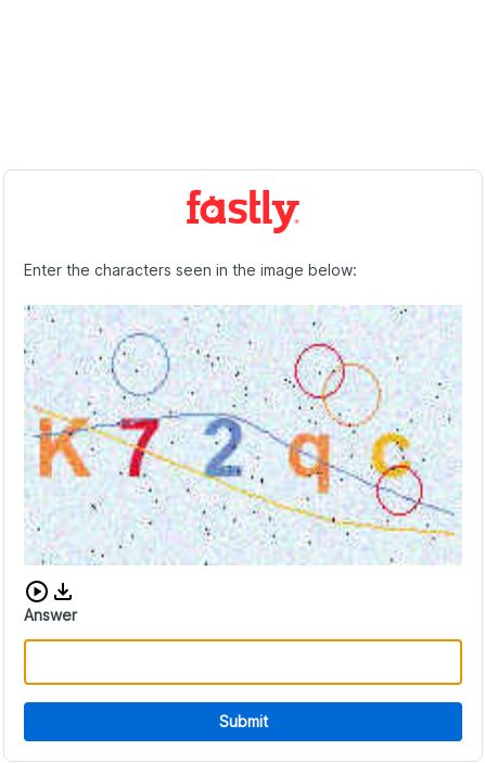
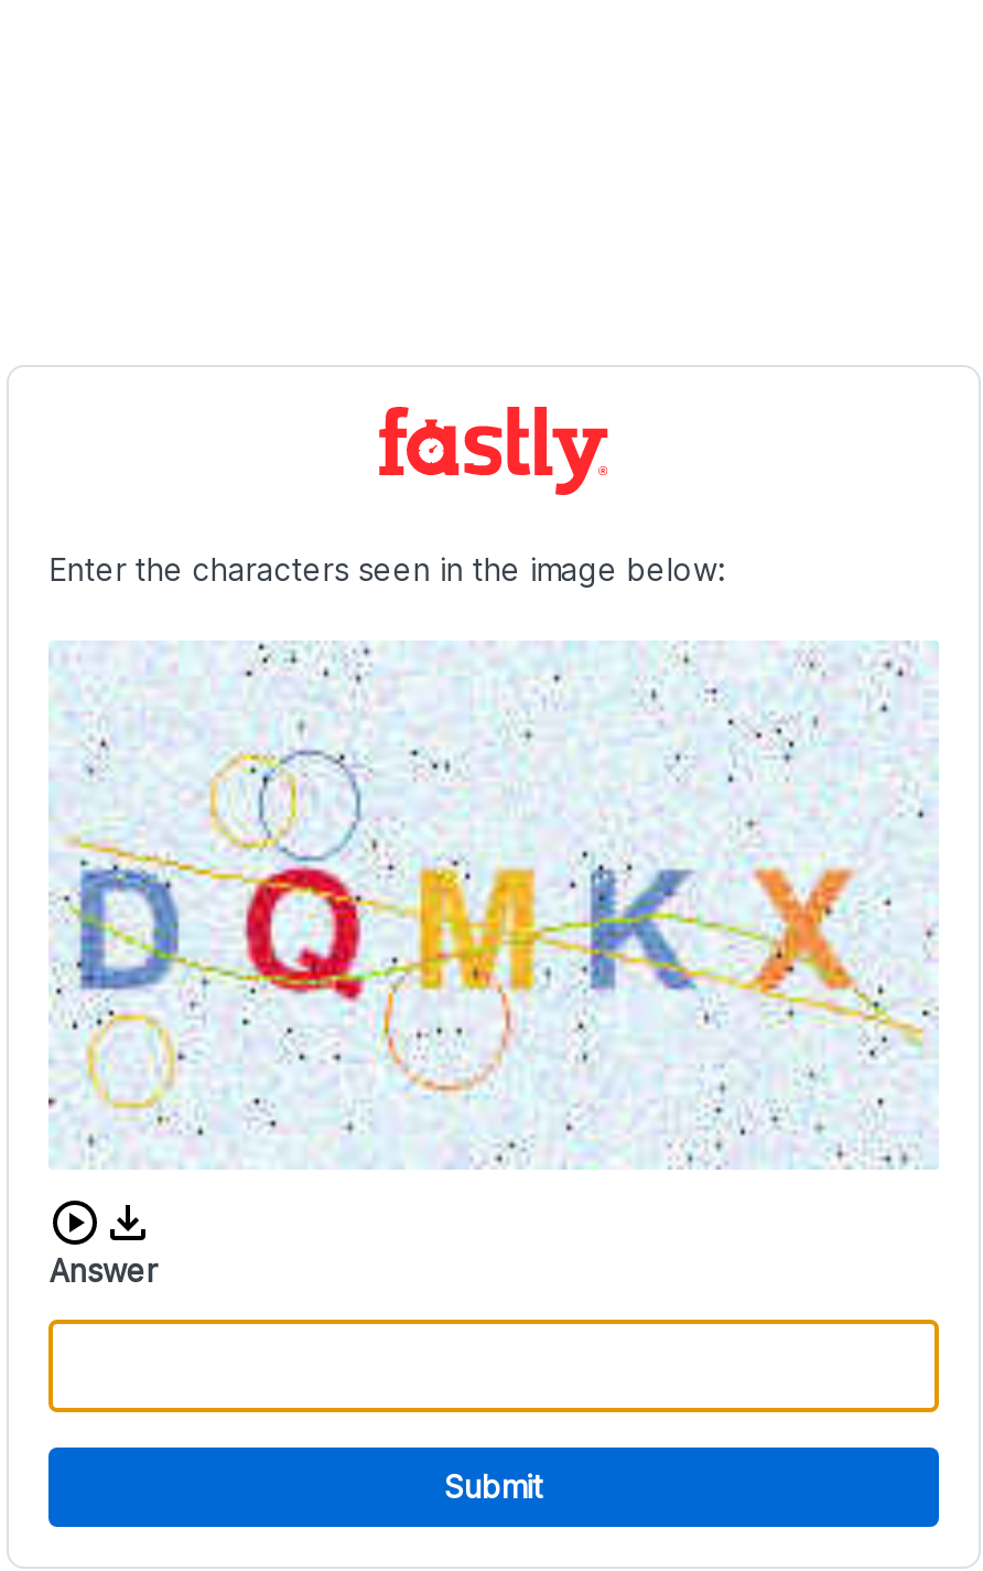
- [image]
+ [image]
